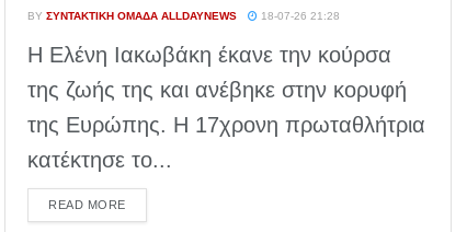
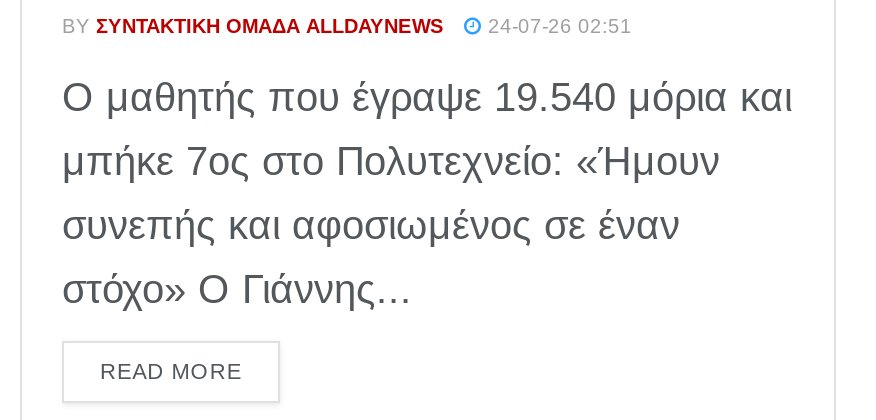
- BY ΣΥΝΤΑΚΤΙΚΉ ΟΜΆΔΑ ALLDAYNEWS 18-07-26 21:28
+ BY ΣΥΝΤΑΚΤΙΚΉ ΟΜΆΔΑ ALLDAYNEWS 24-07-26 02:51

- Η Ελένη Ιακωβάκη έκανε την κούρσα
+ Ο μαθητής που έγραψε 19.540 μόρια και

- της ζωής της και ανέβηκε στην κορυφή
+ μπήκε 7ος στο Πολυτεχνείο: «Ήμουν

- της Ευρώπης. Η 17χρονη πρωταθλήτρια
+ συνεπής και αφοσιωμένος σε έναν

- κατέκτησε το...
+ στόχο» Ο Γιάννης...
